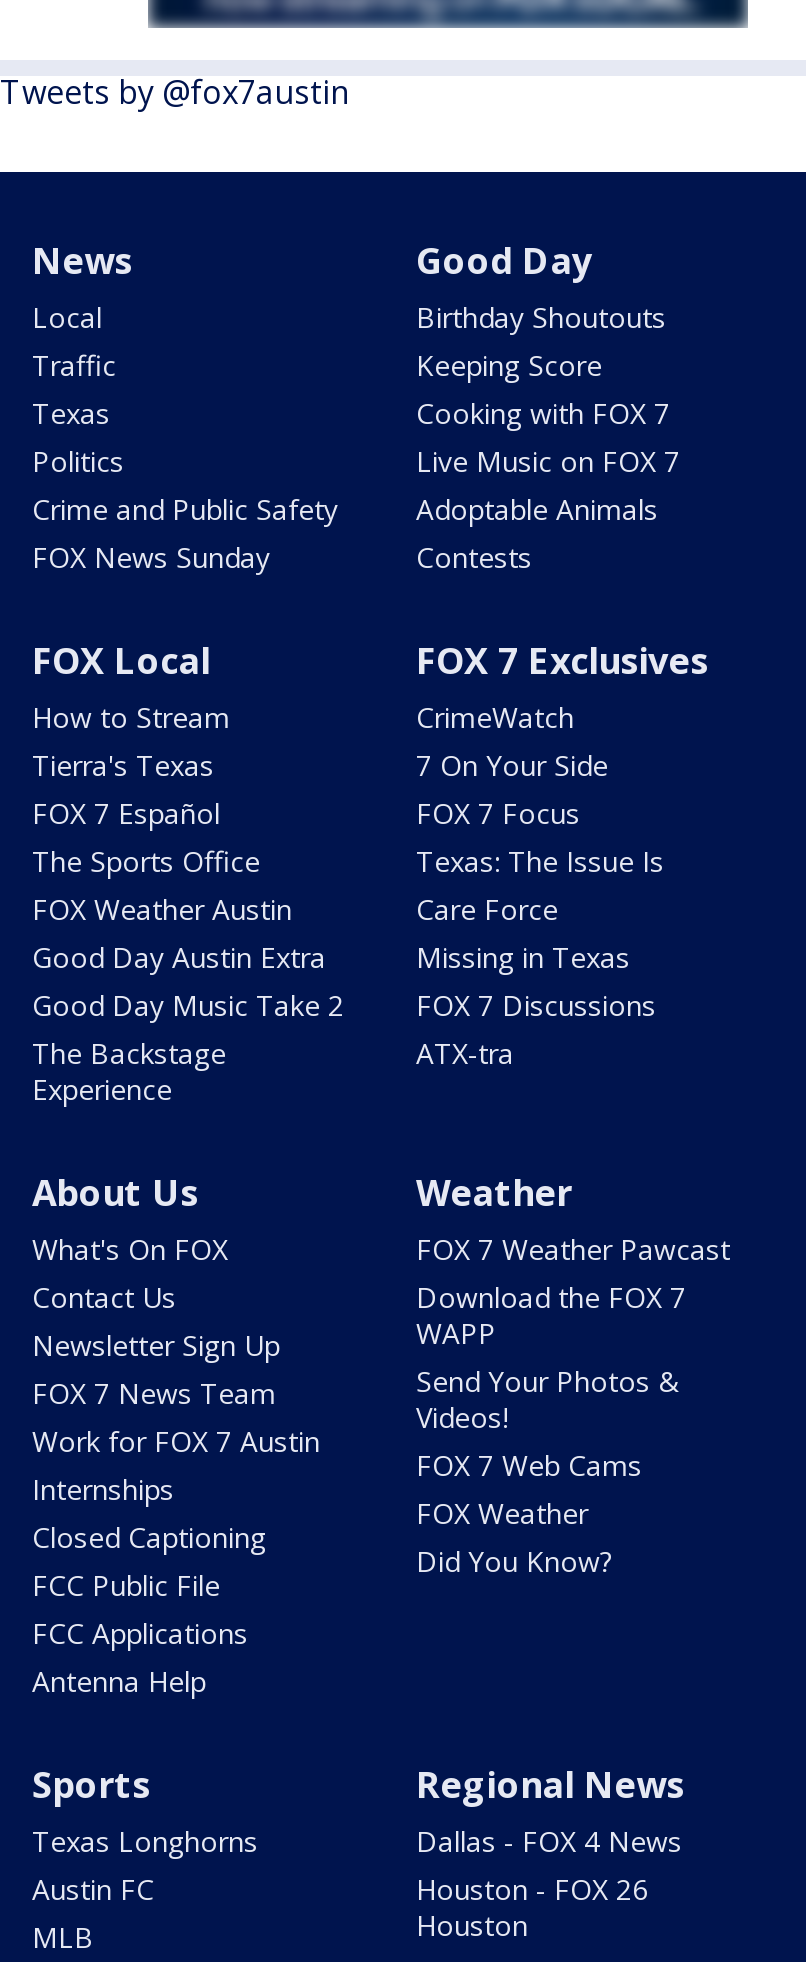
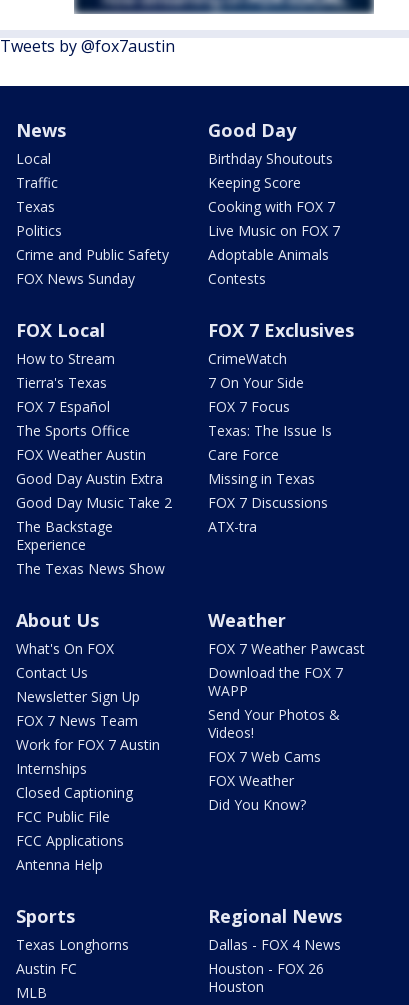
+ The Texas News Show
